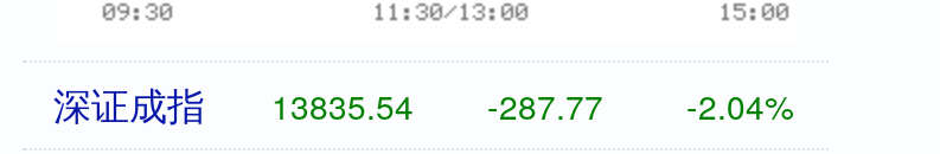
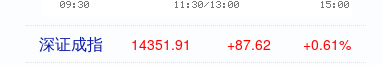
- 13835.54
+ 14351.91

- -287.77
+ +87.62

- -2.04%
+ +0.61%
